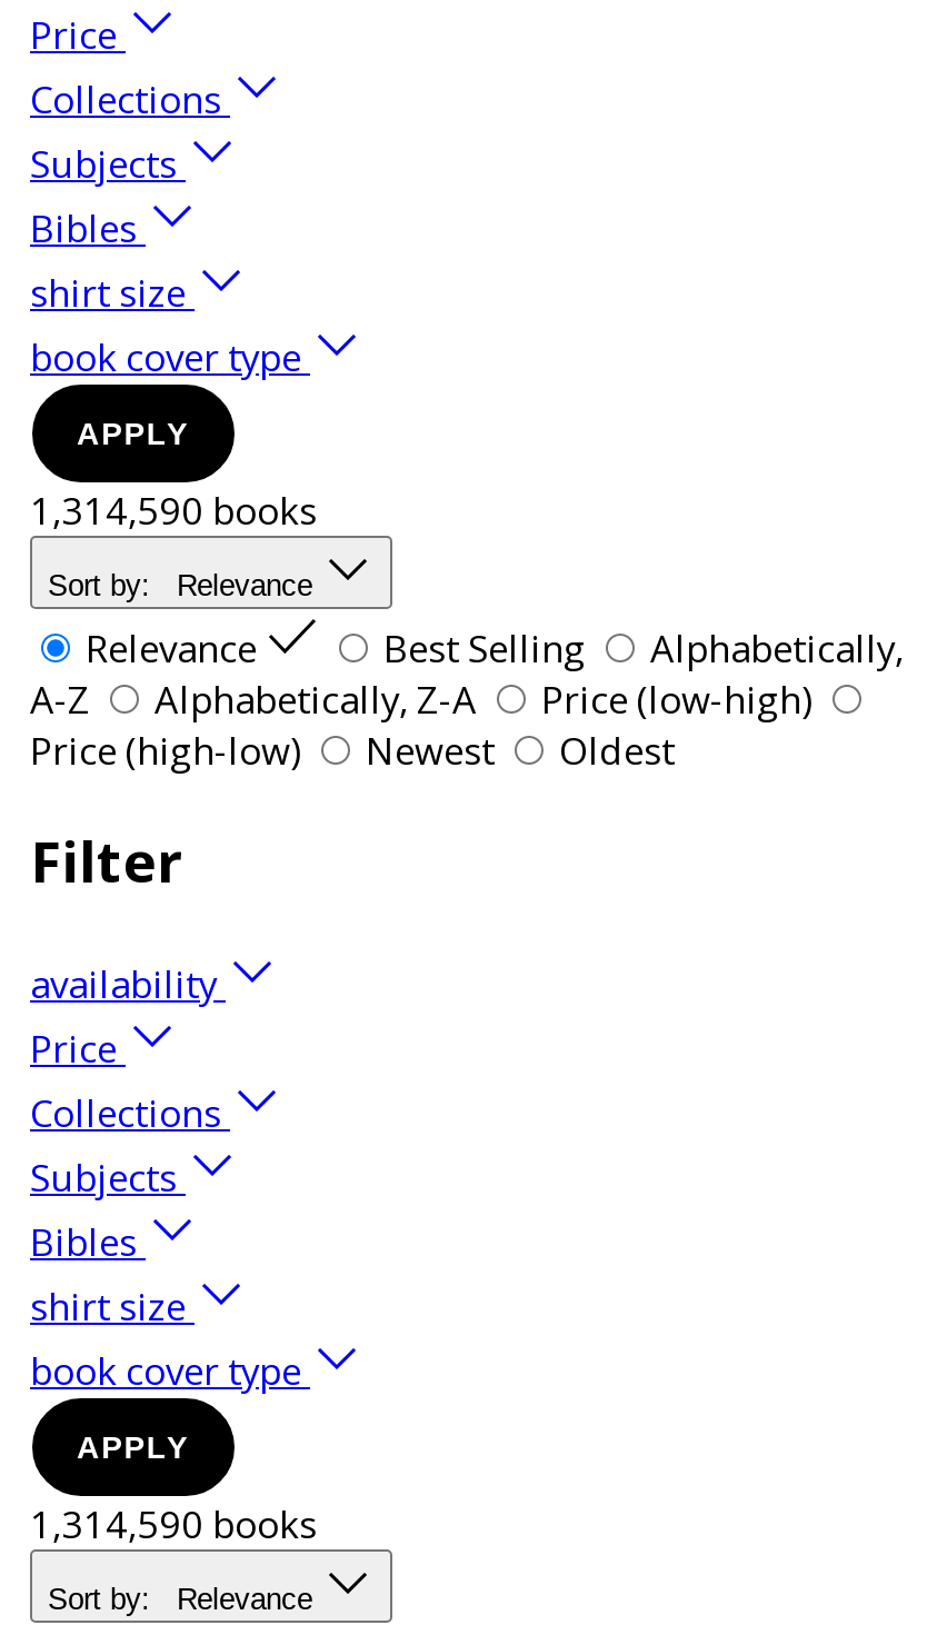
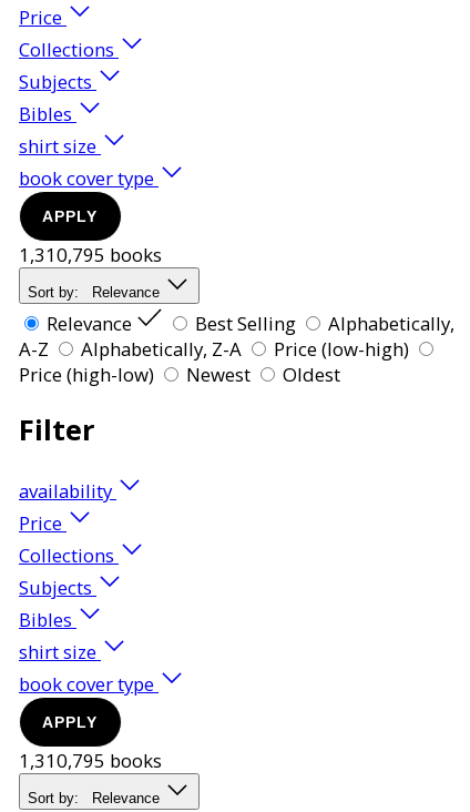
- 1,314,590 books
+ 1,310,795 books

- 1,314,590 books
+ 1,310,795 books
